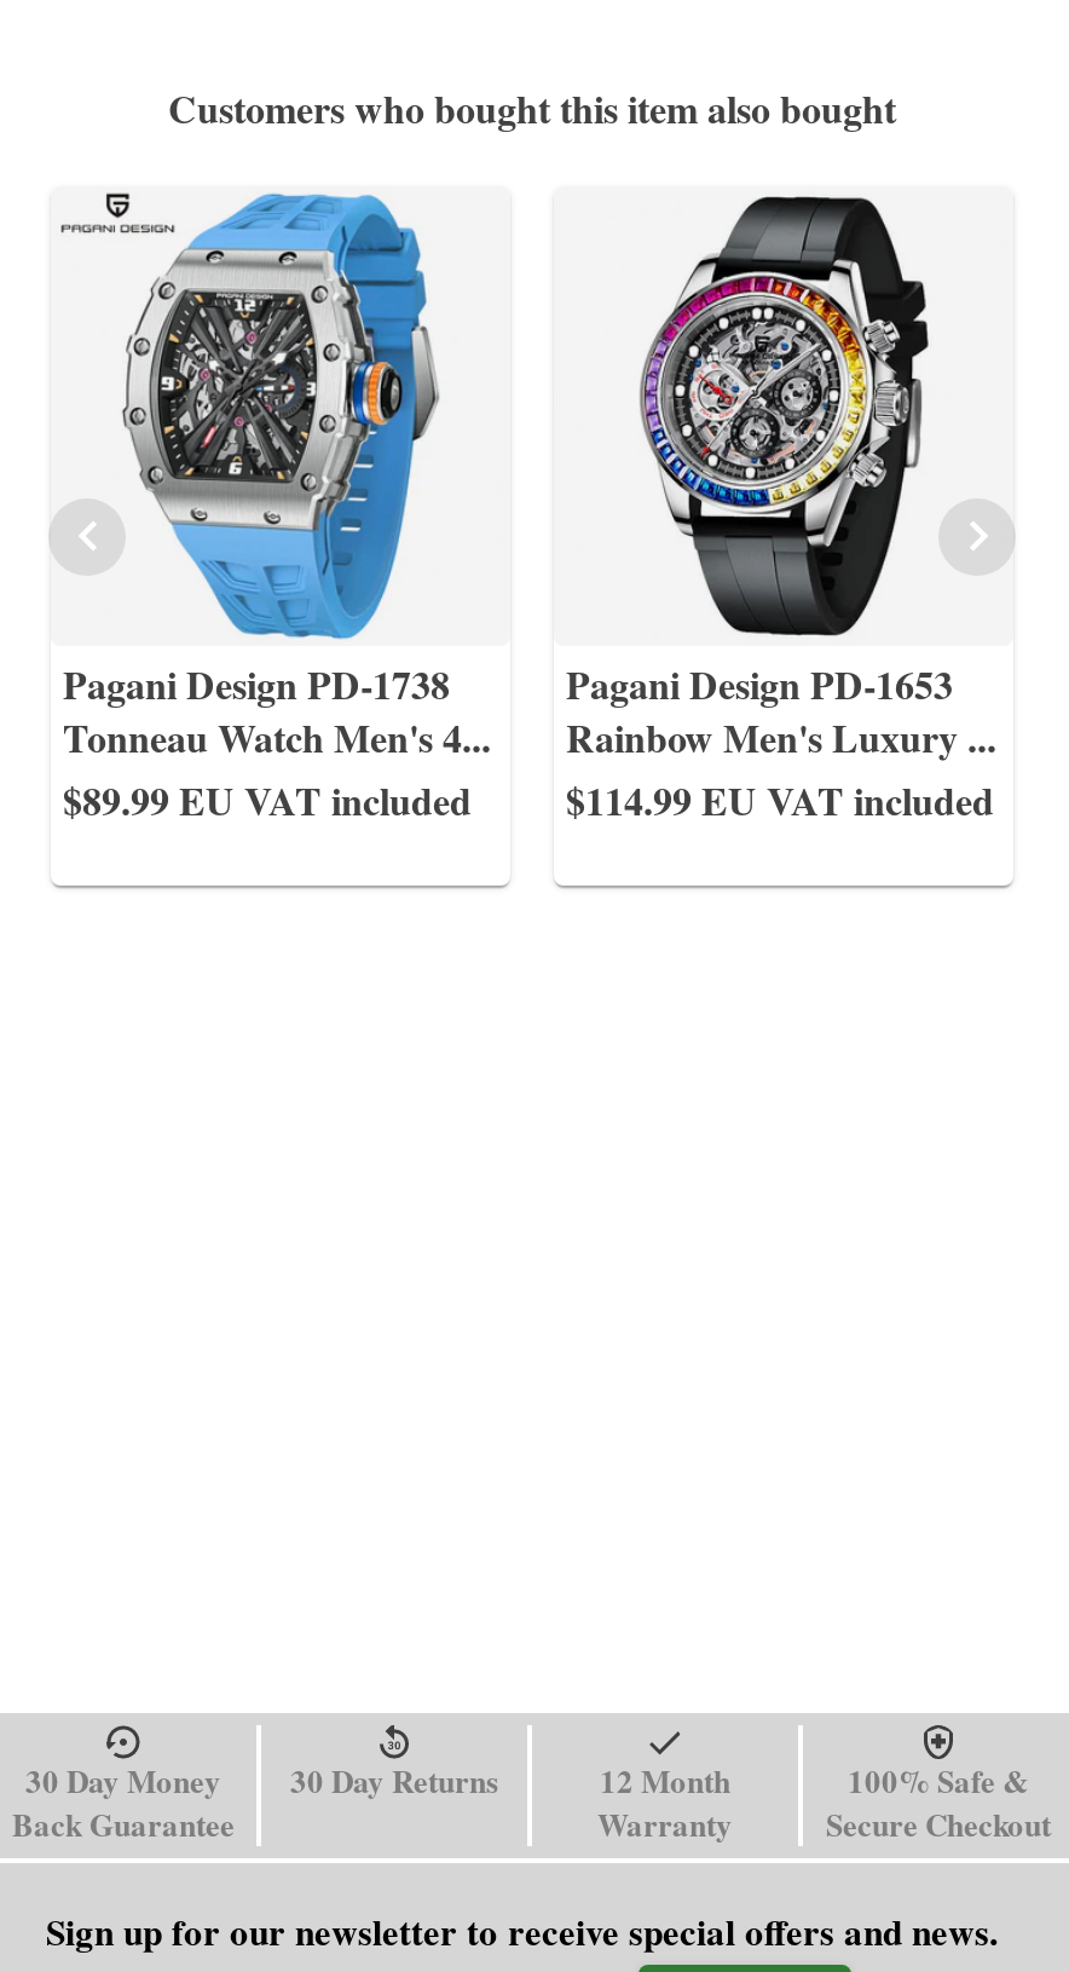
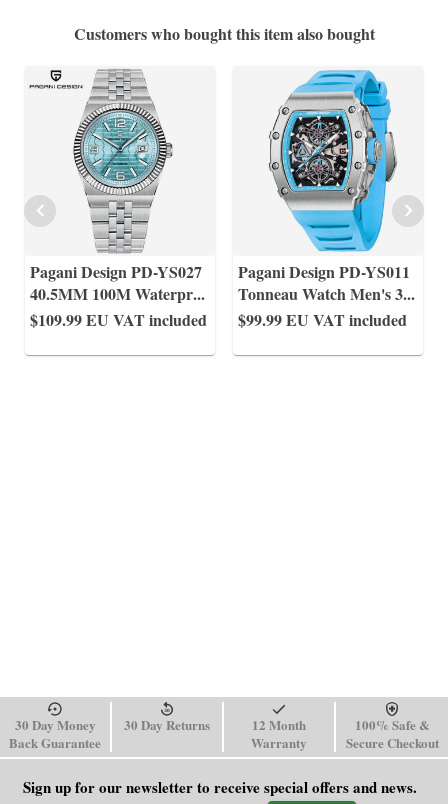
- [image]
- Pagani Design PD-1738
- Tonneau Watch Men's 4...
- $89.99 EU VAT included
+ [image]
+ Pagani Design PD-YS027
+ 40.5MM 100M Waterpr...
+ $109.99 EU VAT included

- [image]
- Pagani Design PD-1653
- Rainbow Men's Luxury...
- $114.99 EU VAT included
+ [image]
+ Pagani Design PD-YS011
+ Tonneau Watch Men's 3...
+ $99.99 EU VAT included
